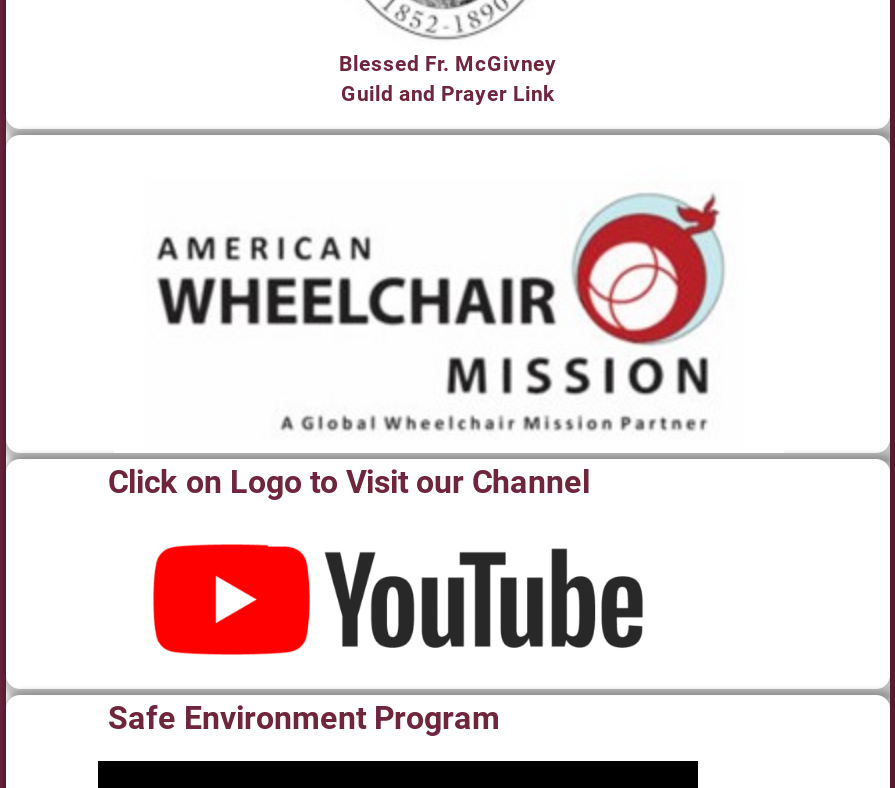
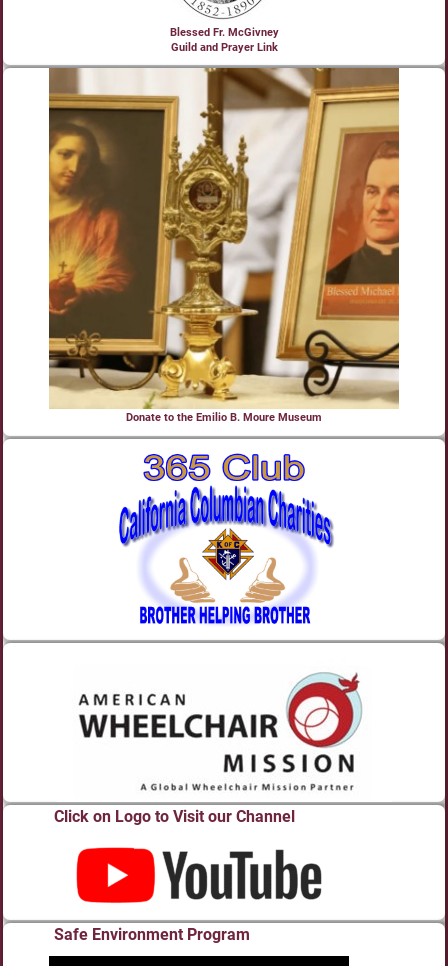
+ [image]

+ [image]
+ Donate to the Emilio B. Moure Museum
